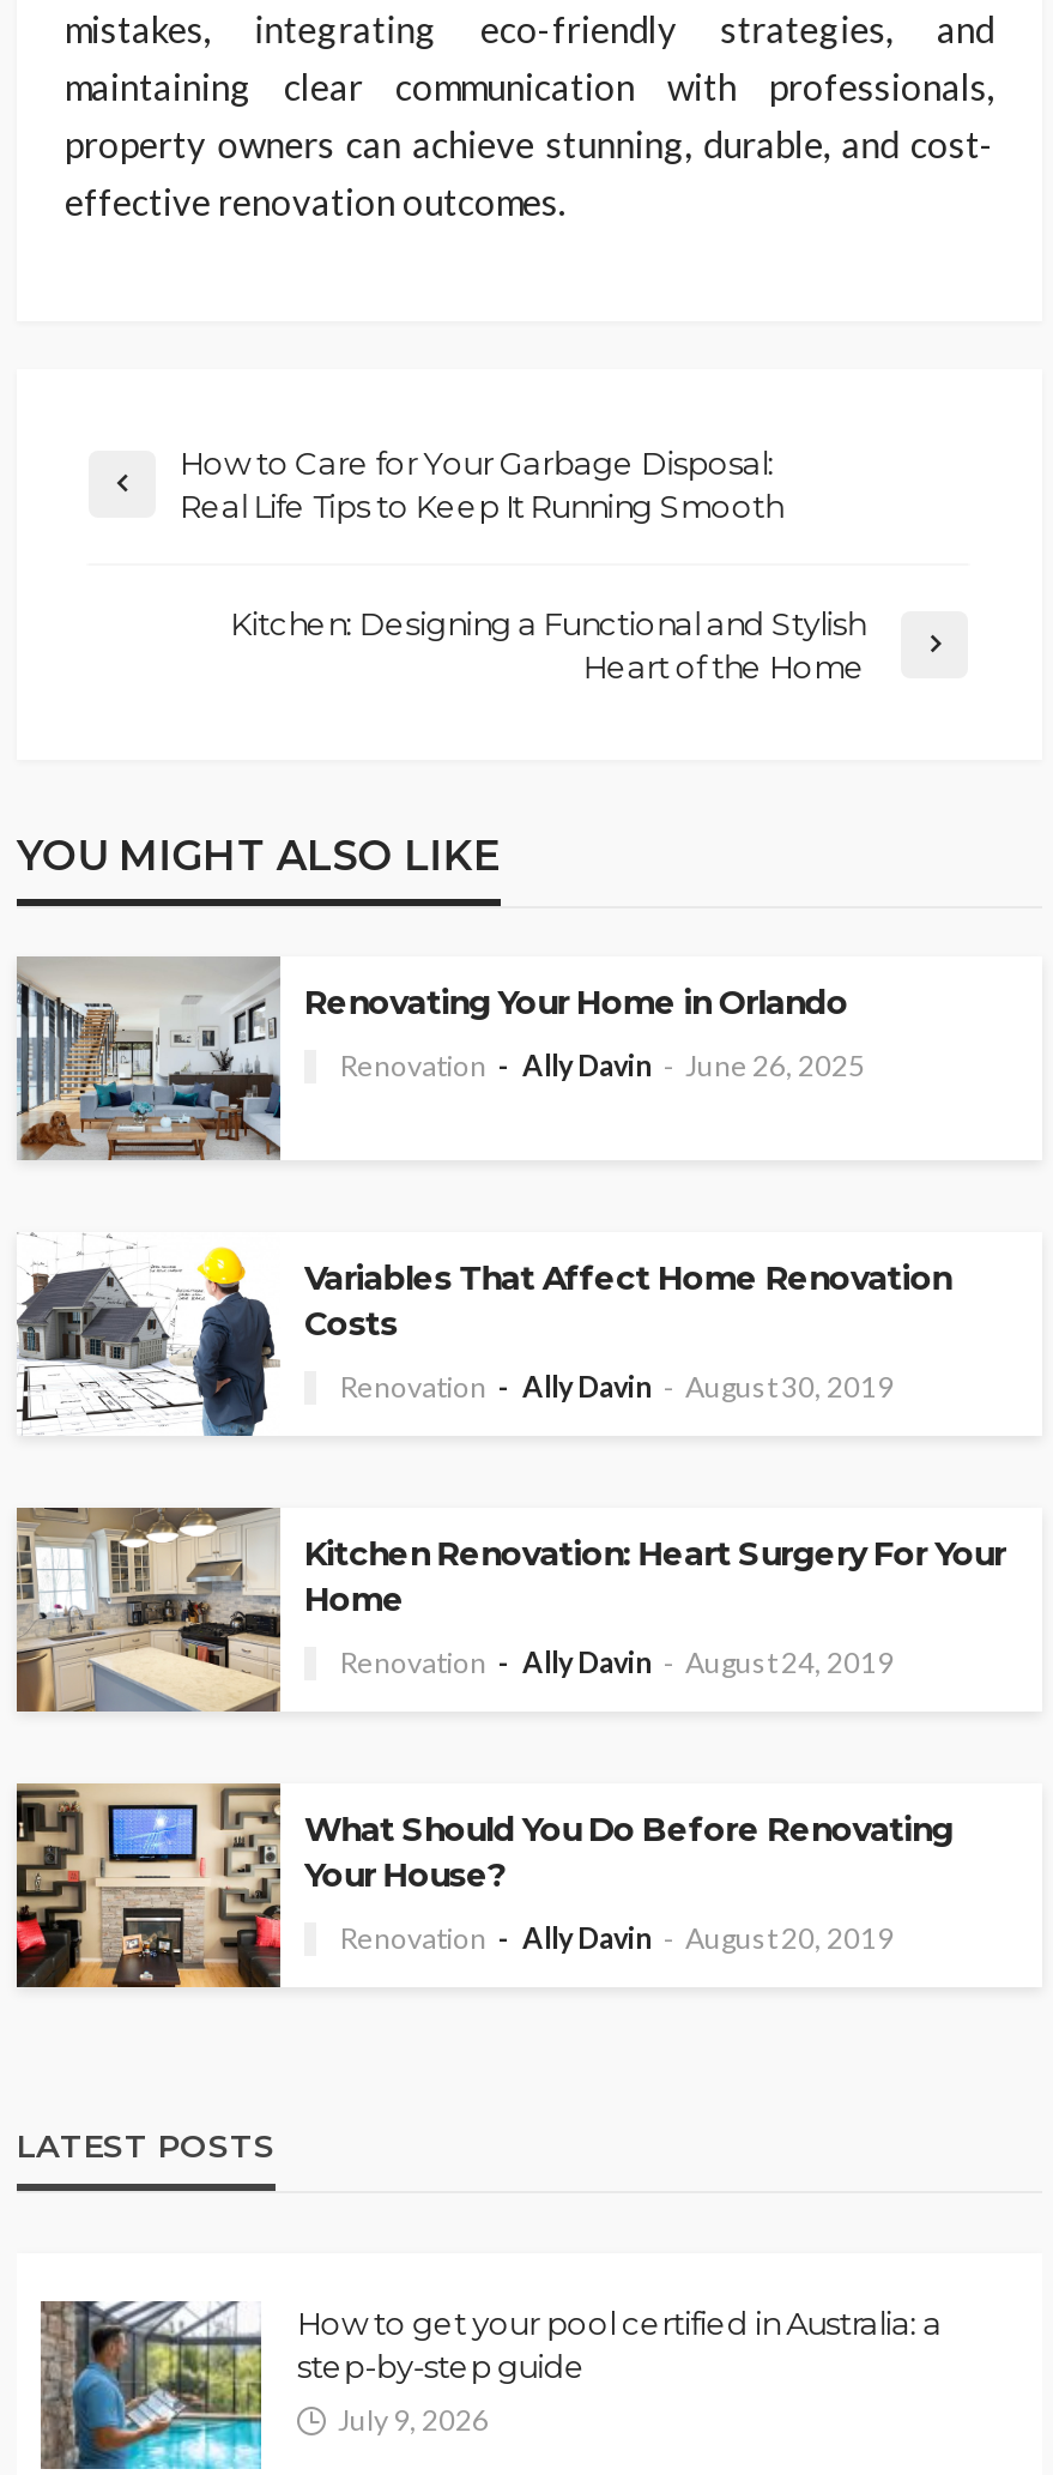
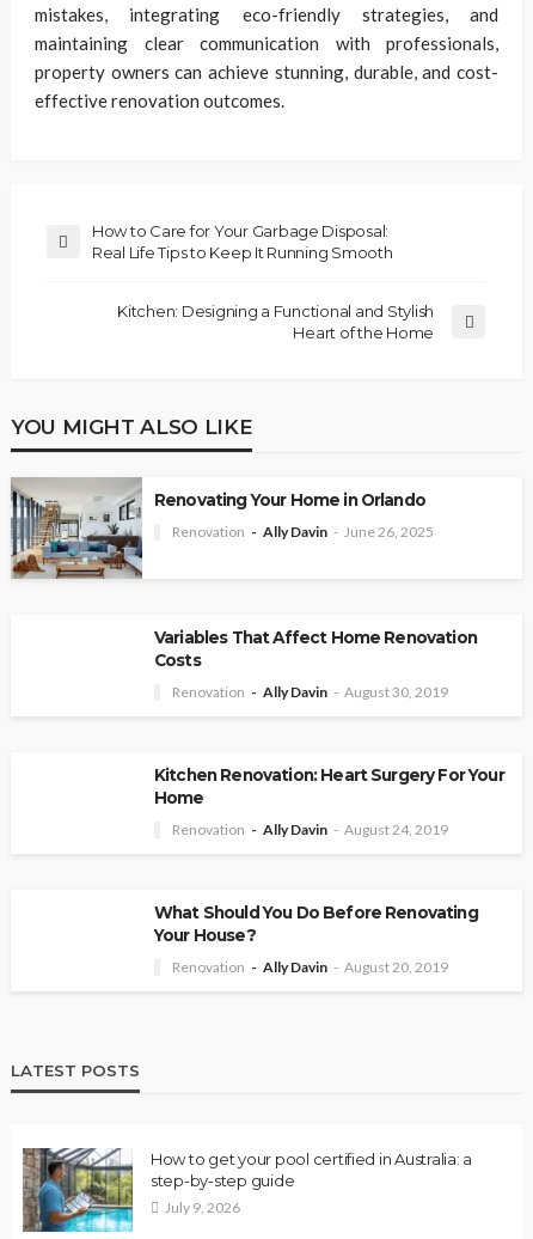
- [image]

- [image]

- [image]
